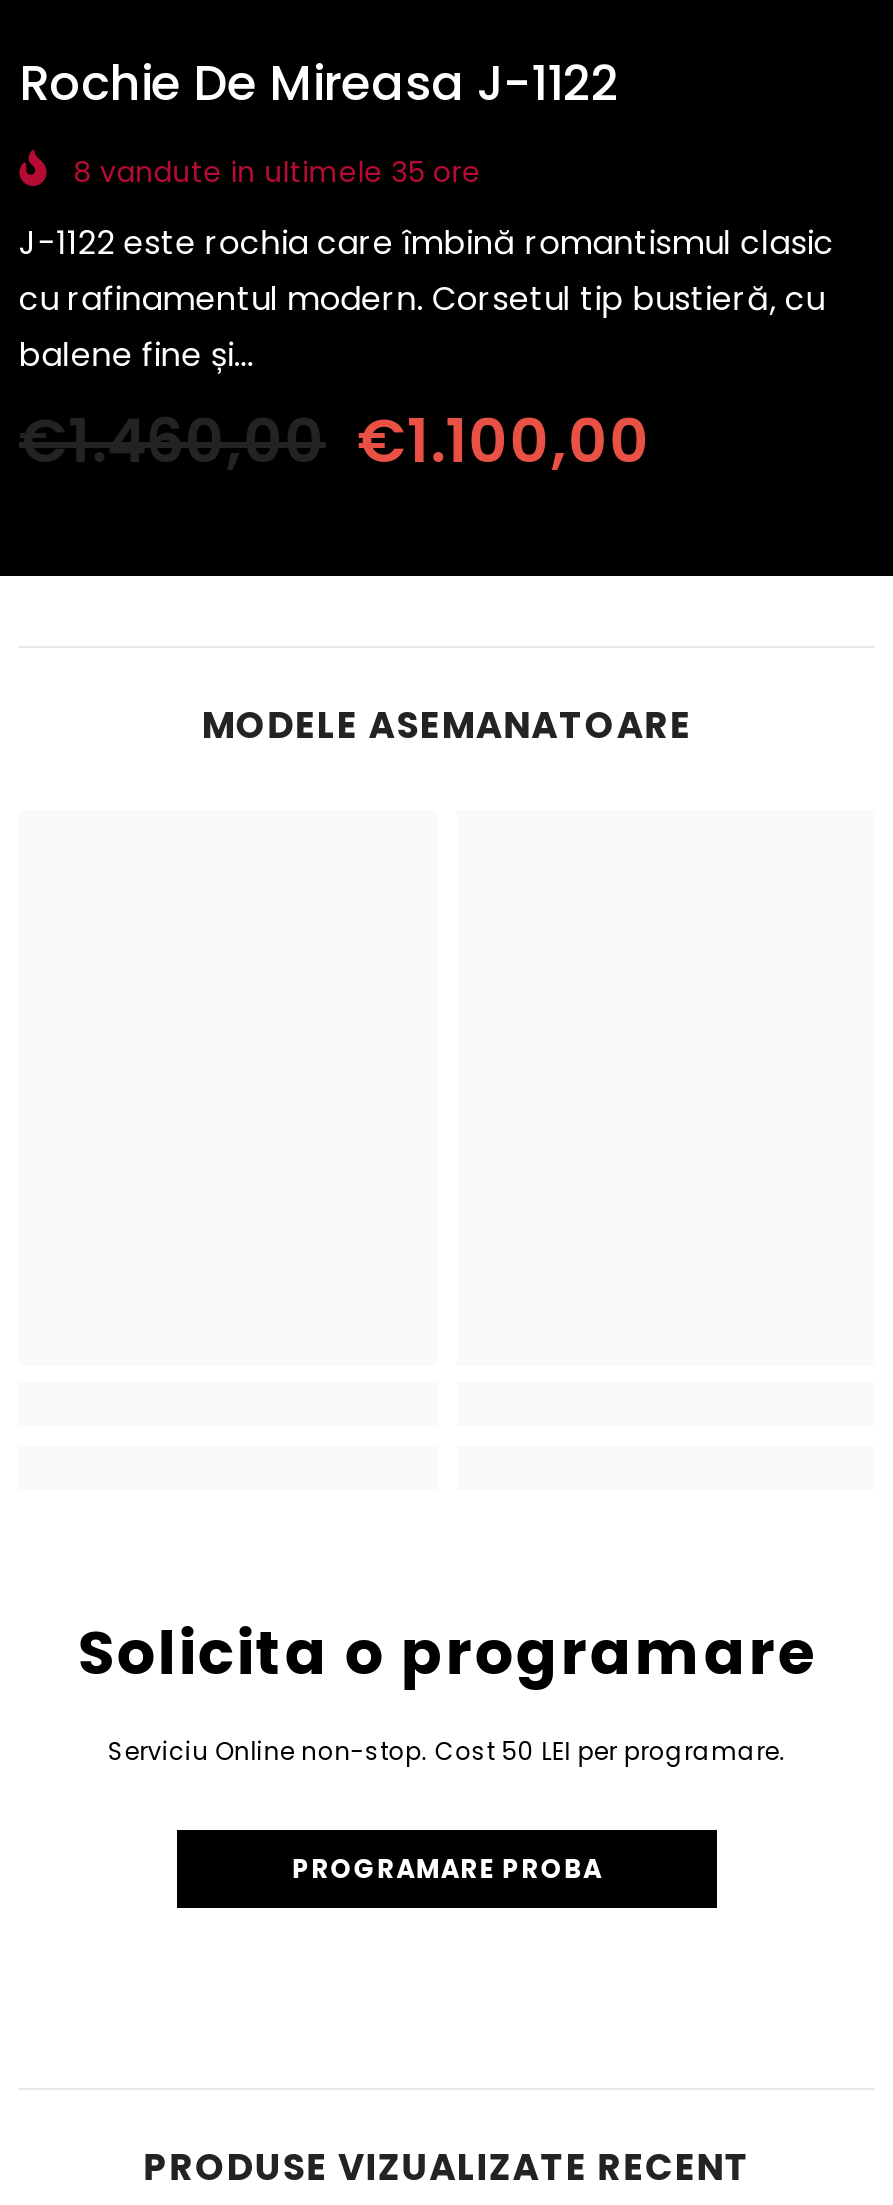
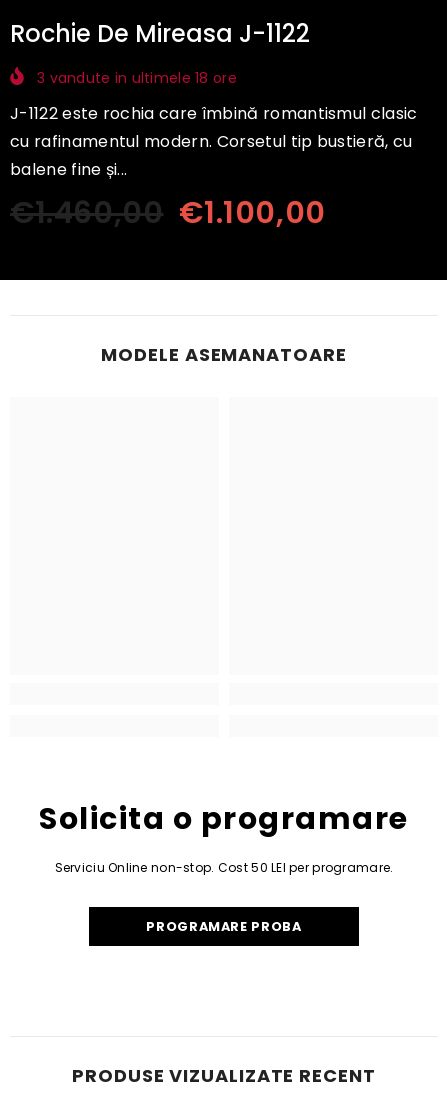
- 8 vandute in ultimele 35 ore
+ 3 vandute in ultimele 18 ore
